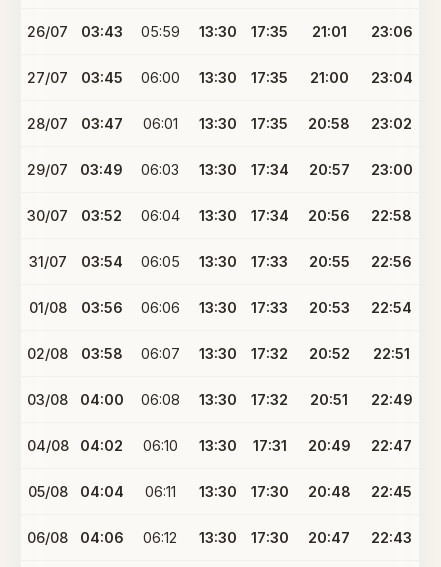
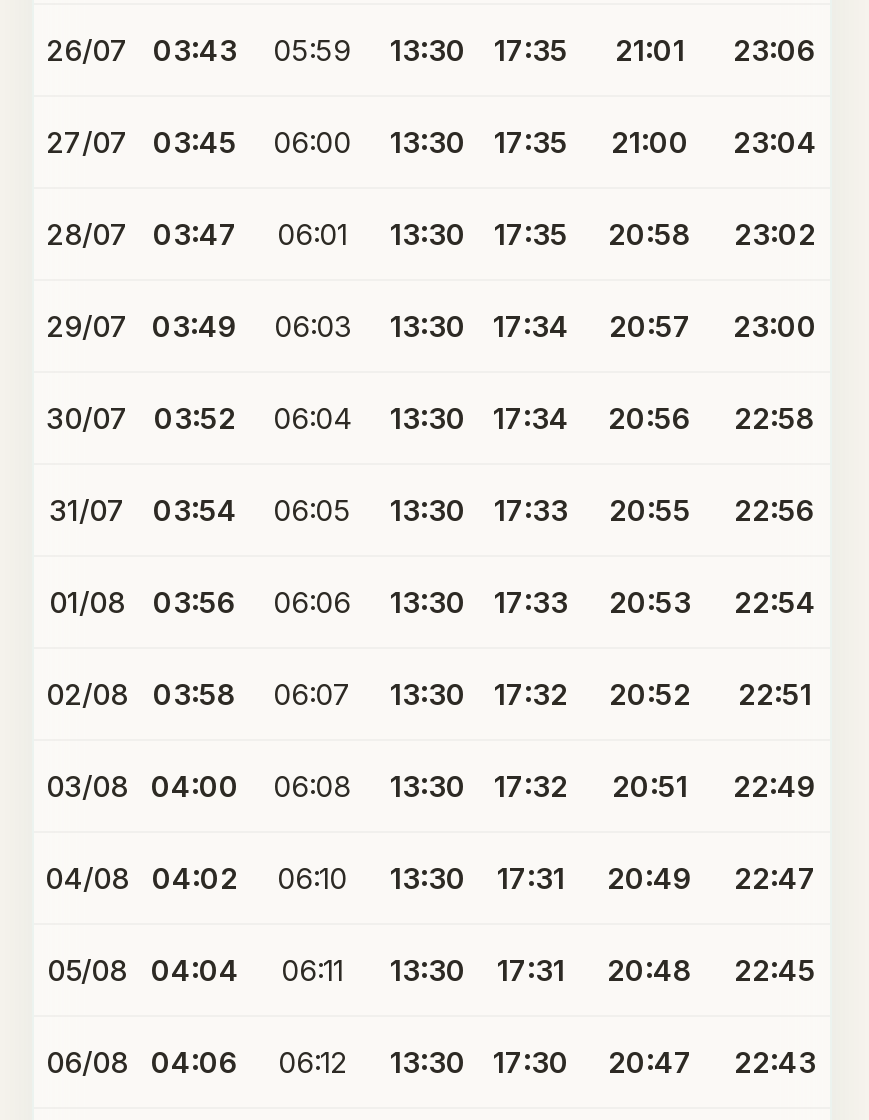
- 05/08 04:04 06:11 13:30 17:30 20:48 22:45
+ 05/08 04:04 06:11 13:30 17:31 20:48 22:45
